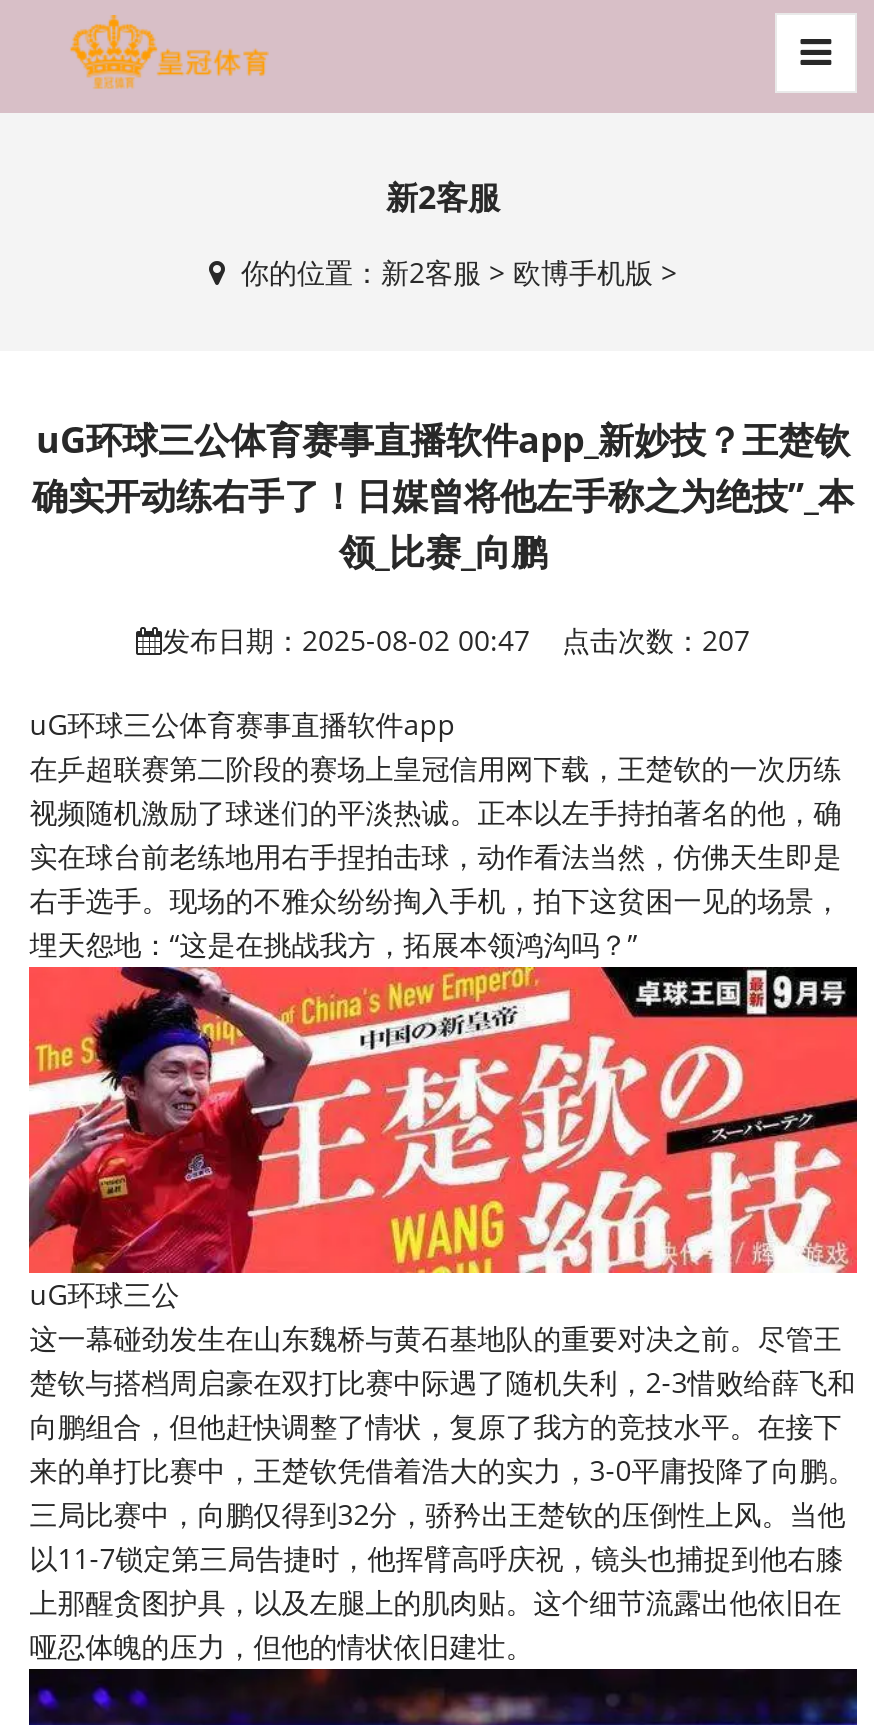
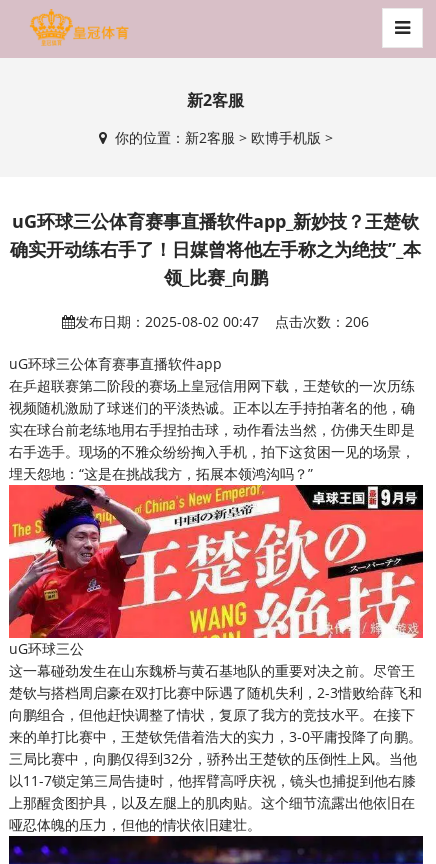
- 发布日期：2025-08-02 00:47 点击次数：207
+ 发布日期：2025-08-02 00:47 点击次数：206
